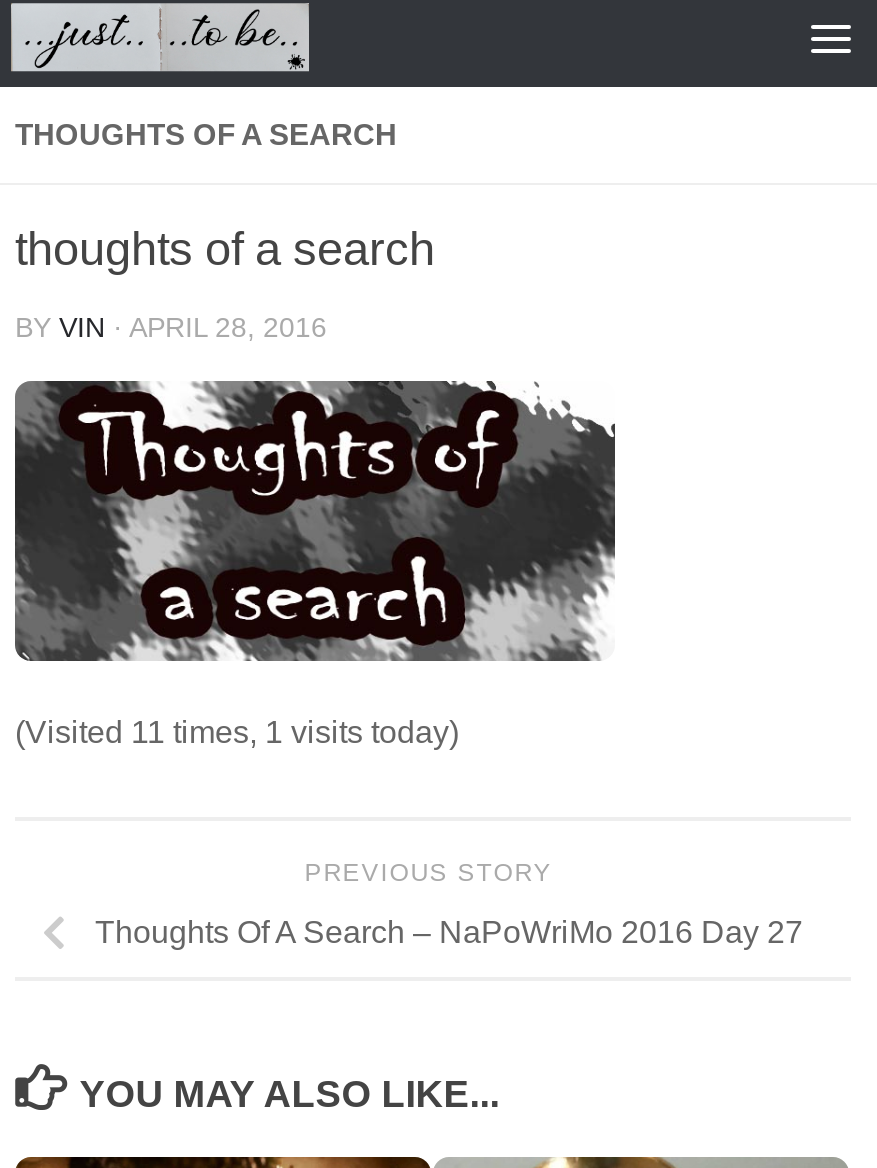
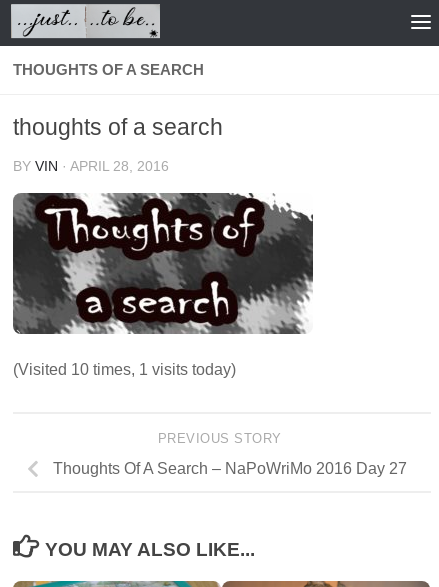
- (Visited 11 times, 1 visits today)
+ (Visited 10 times, 1 visits today)
